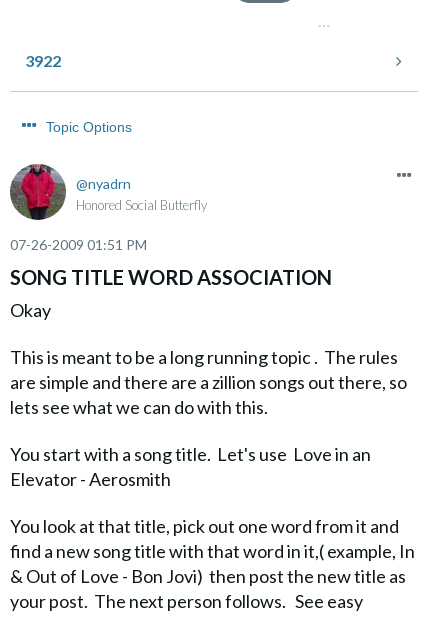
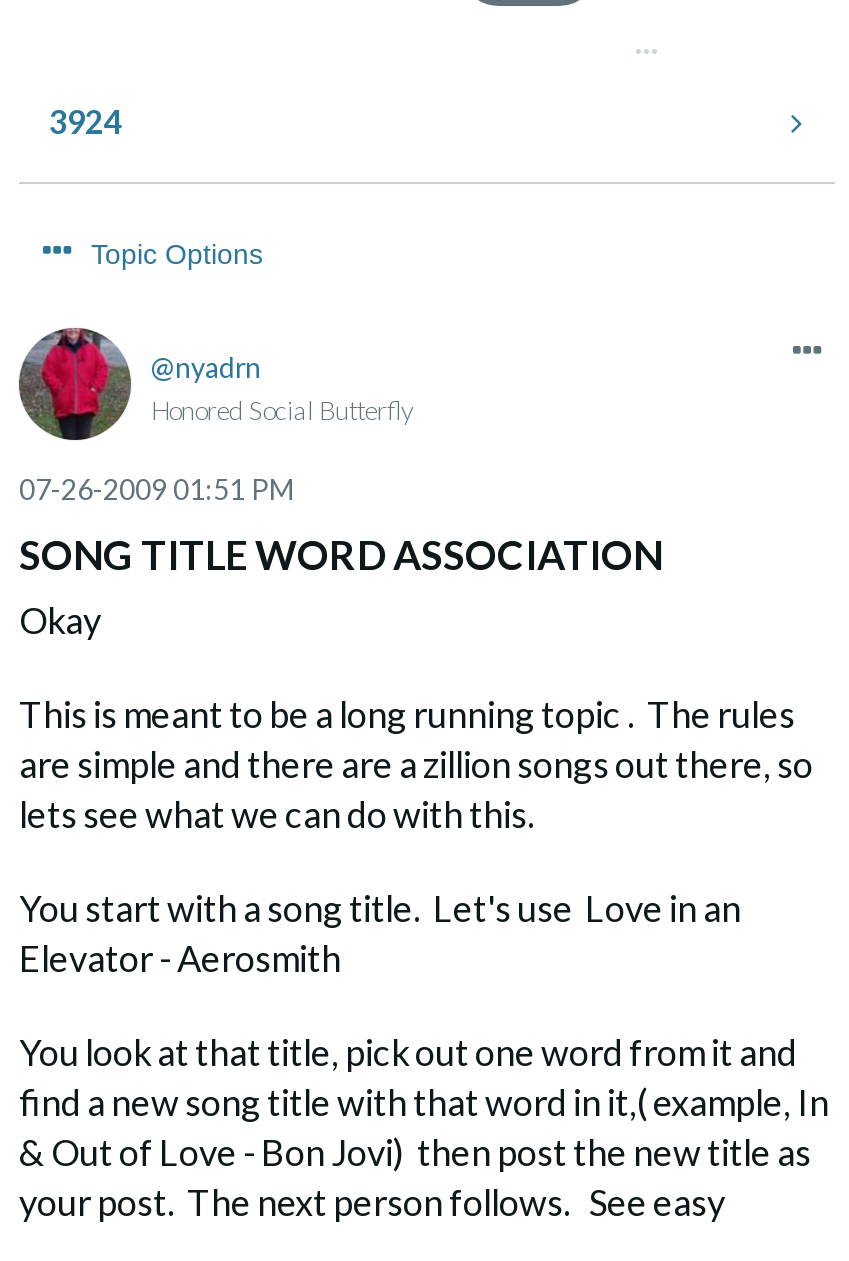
- 3922
+ 3924
